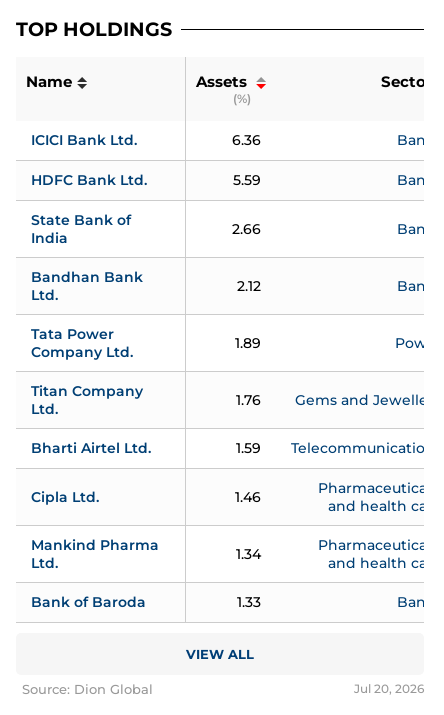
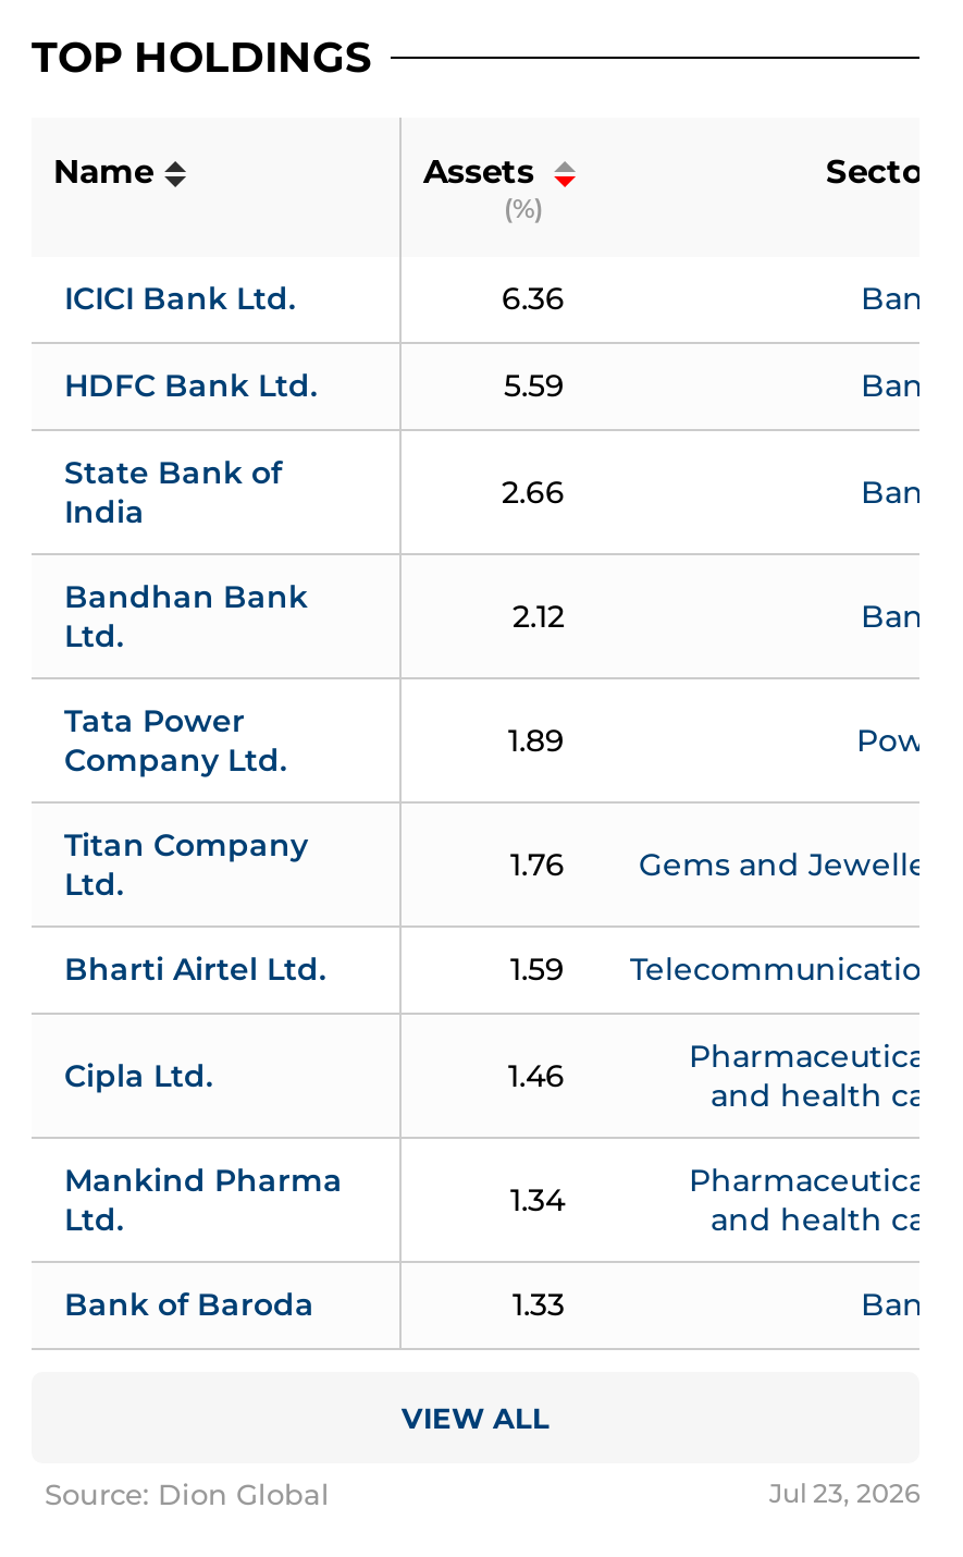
- Jul 20, 2026
+ Jul 23, 2026
